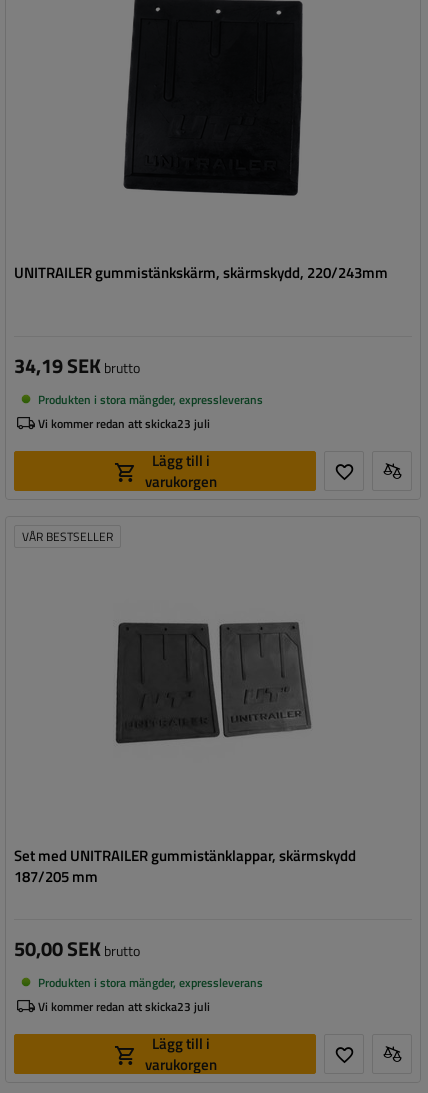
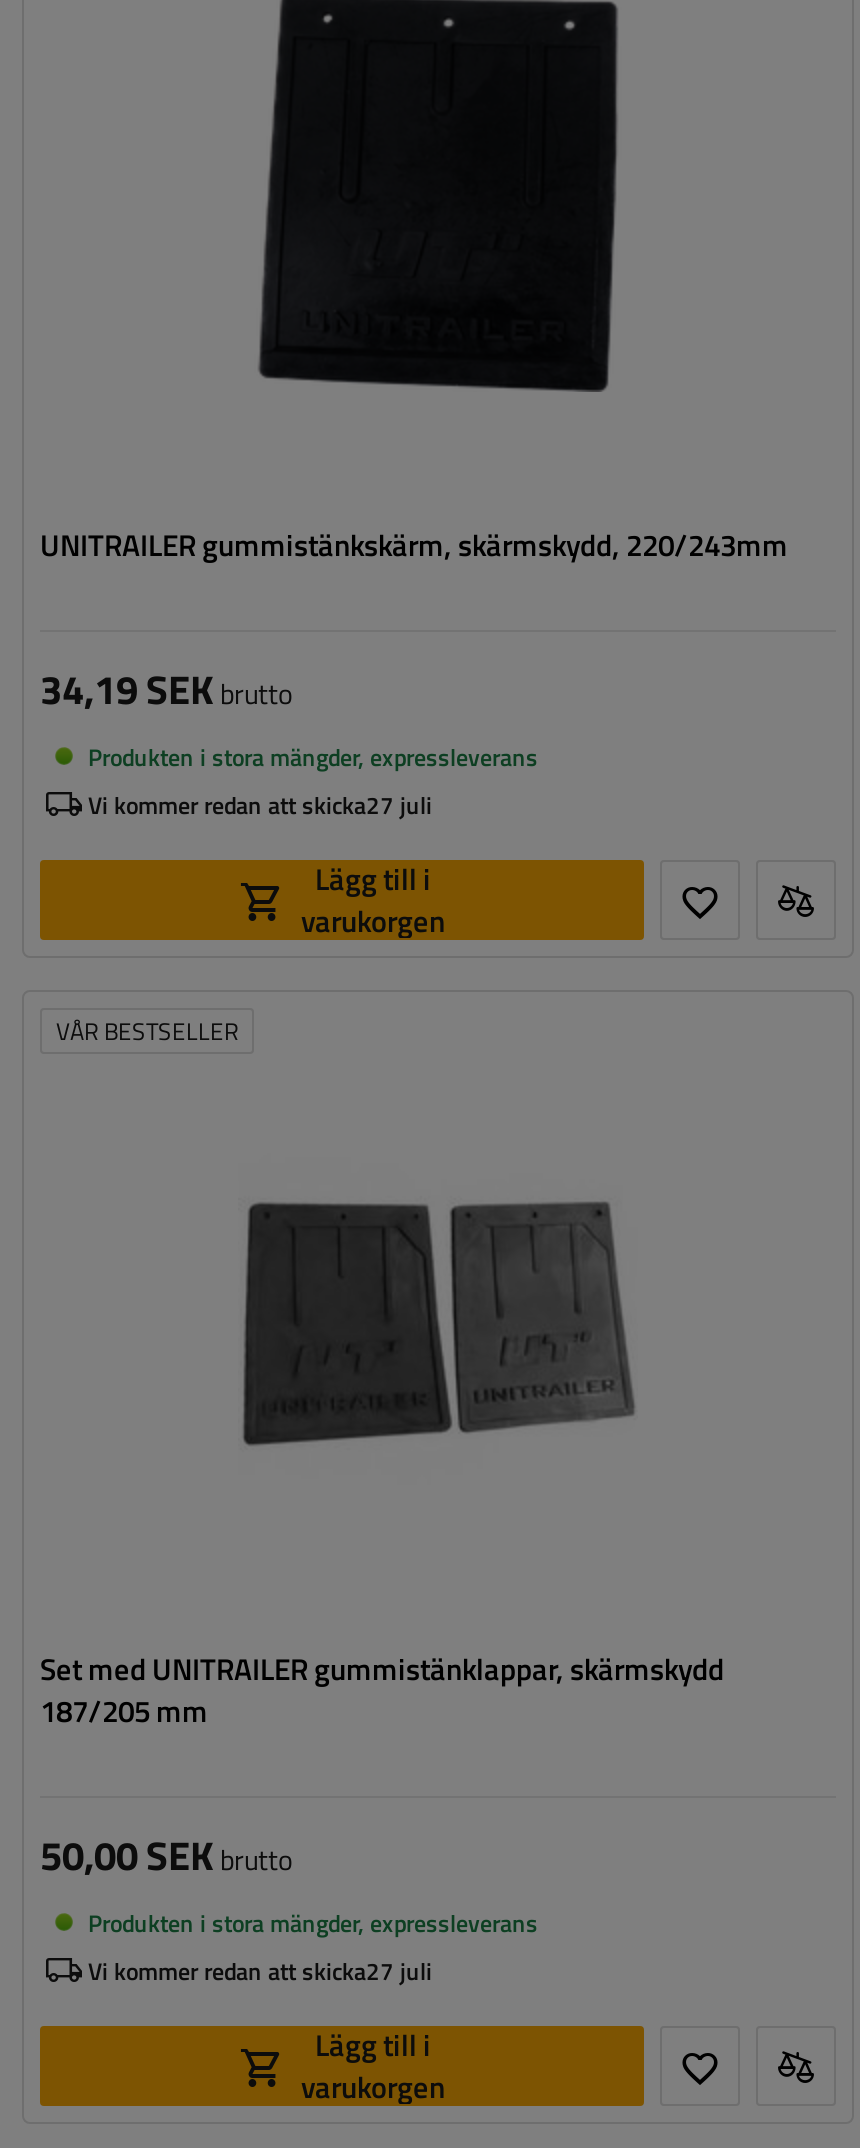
- Vi kommer redan att skicka23 juli
+ Vi kommer redan att skicka27 juli

- Vi kommer redan att skicka23 juli
+ Vi kommer redan att skicka27 juli
